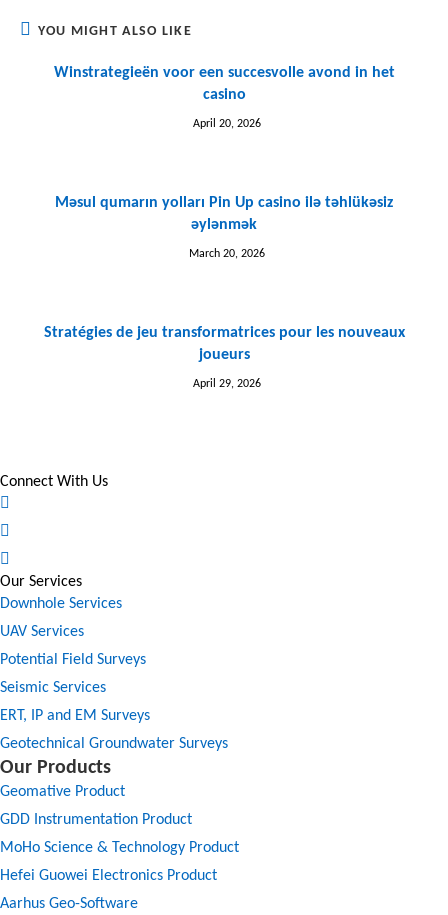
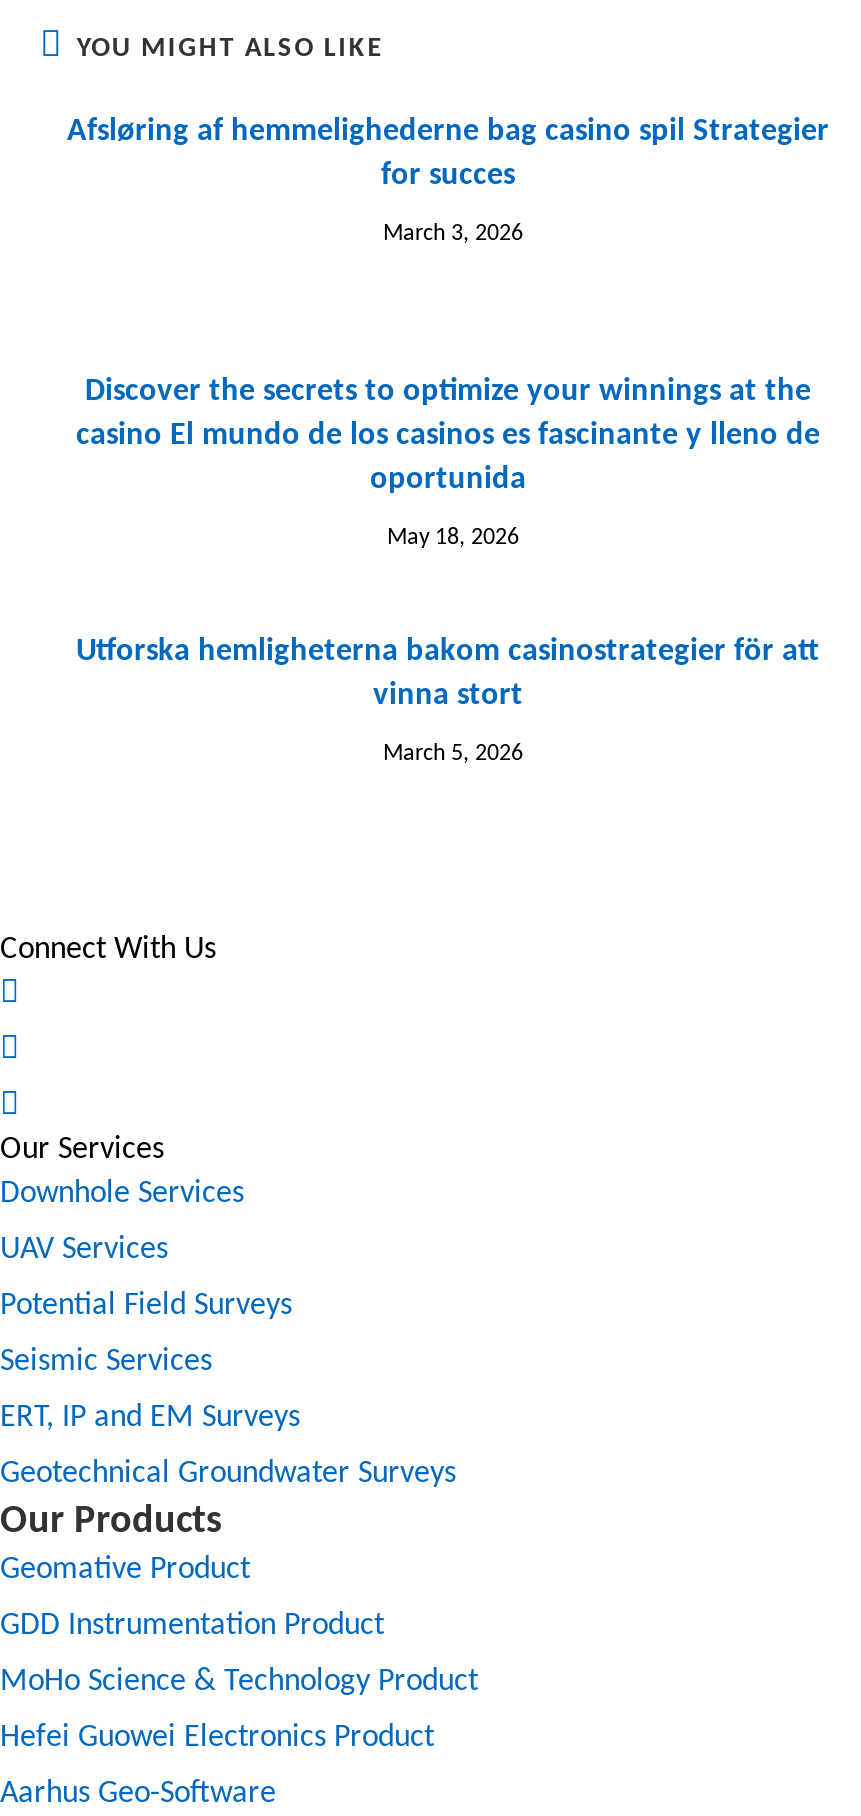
- Winstrategieën voor een succesvolle avond in het
- casino
+ Afsløring af hemmelighederne bag casino spil Strategier
+ for succes

- April 20, 2026
+ March 3, 2026

- Məsul qumarın yolları Pin Up casino ilə təhlükəsiz
- əylənmək
+ Discover the secrets to optimize your winnings at the
+ casino El mundo de los casinos es fascinante y lleno de
+ oportunida

- March 20, 2026
+ May 18, 2026

- Stratégies de jeu transformatrices pour les nouveaux
- joueurs
+ Utforska hemligheterna bakom casinostrategier för att
+ vinna stort

- April 29, 2026
+ March 5, 2026
